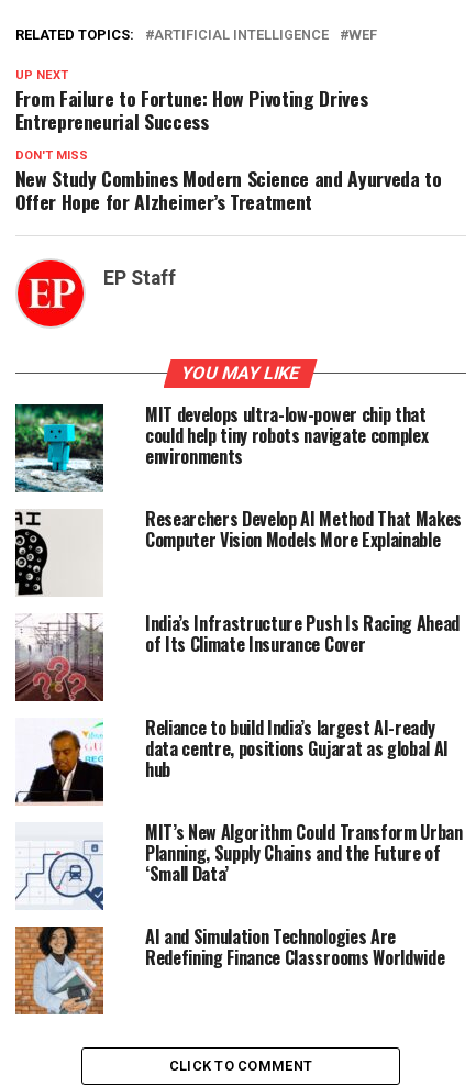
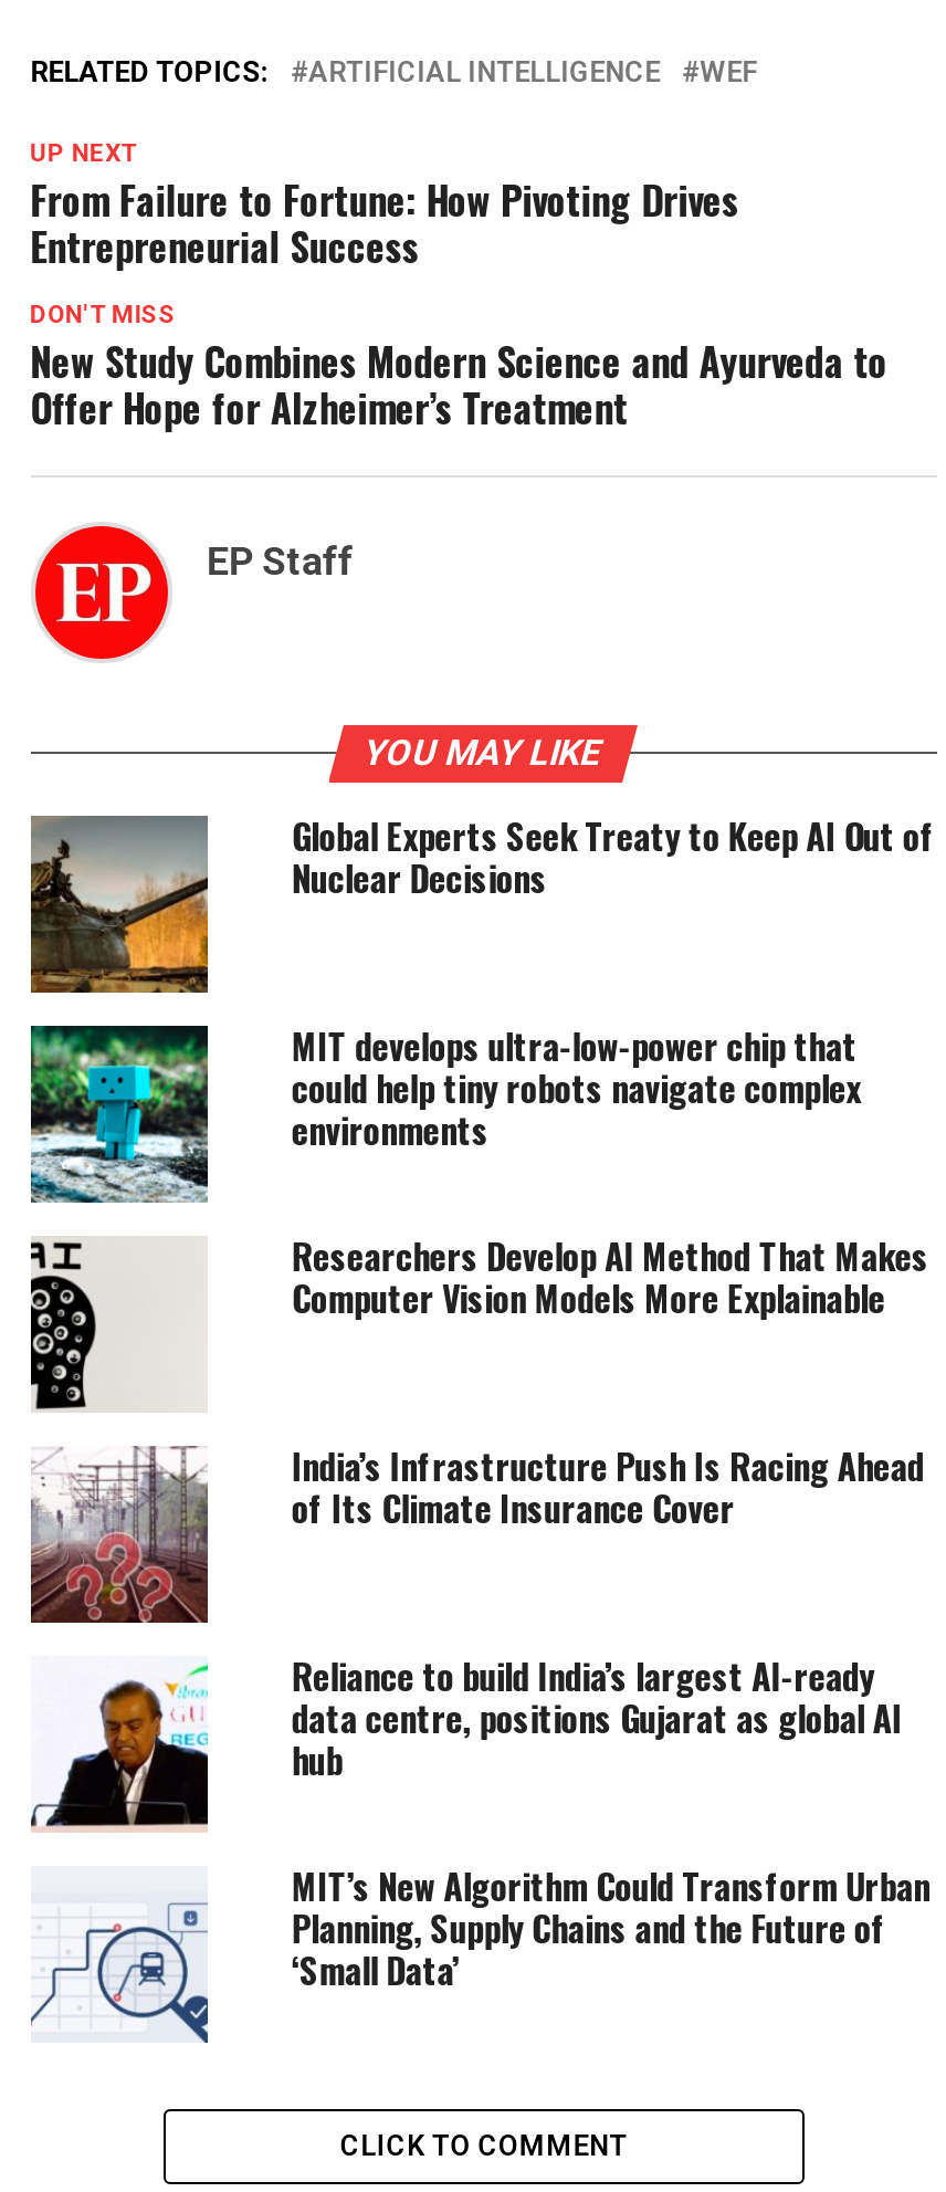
+ [image]
+ Global Experts Seek Treaty to Keep AI Out of
+ Nuclear Decisions

moved down: [image] | MIT develops ultra-low-power chip that | could help tiny robots navigate complex | ... | Planning, Supply Chains and the Future of | ‘Small Data’

- [image]
- AI and Simulation Technologies Are
- Redefining Finance Classrooms Worldwide
